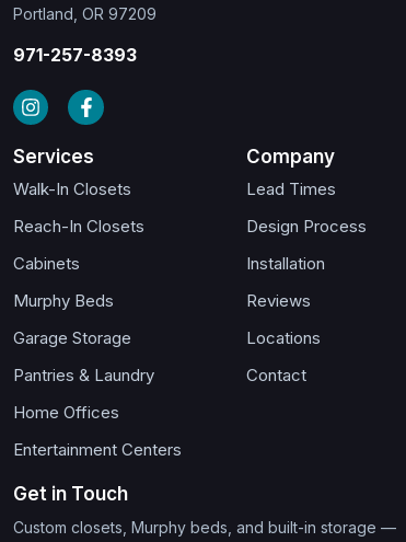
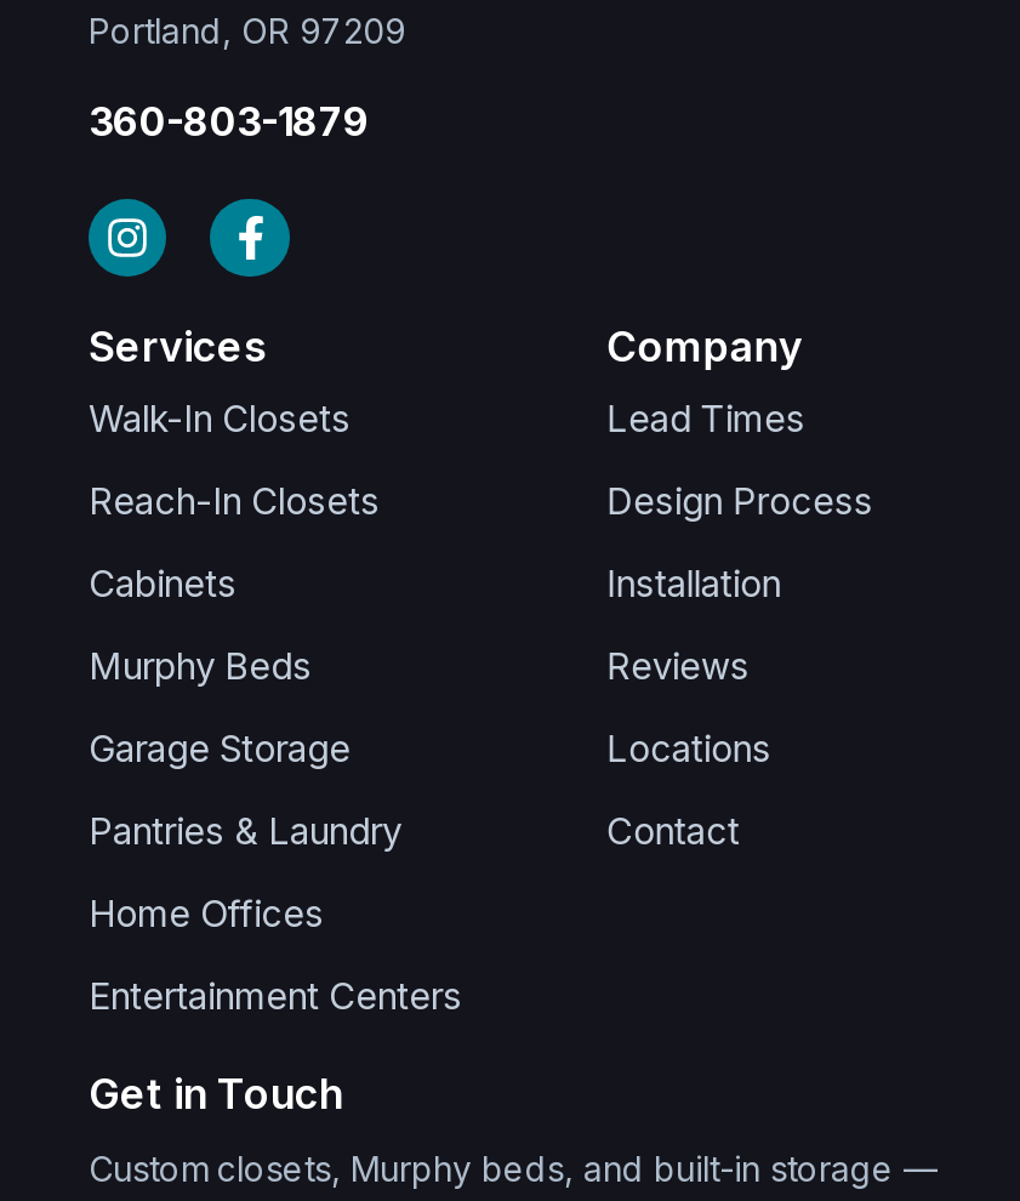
- 971-257-8393
+ 360-803-1879
